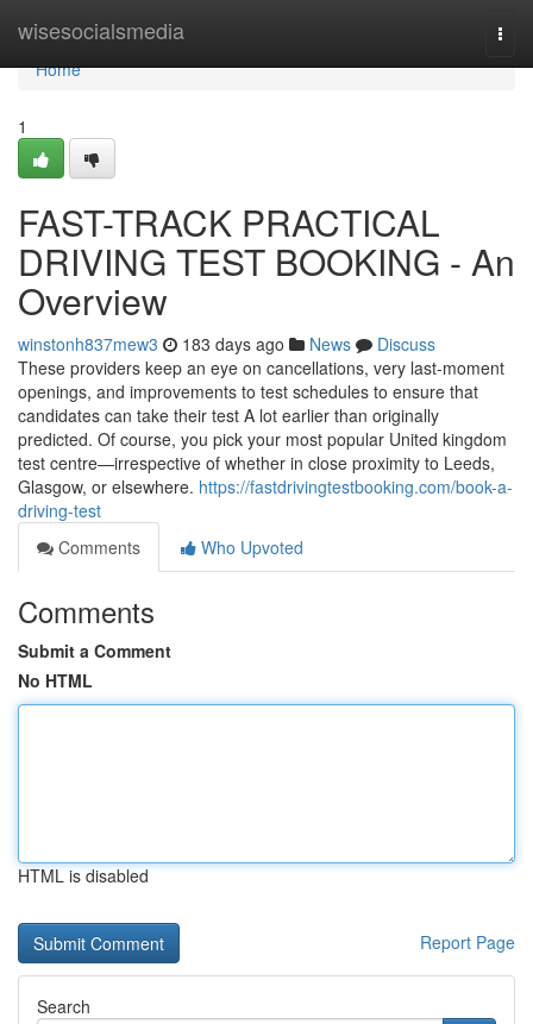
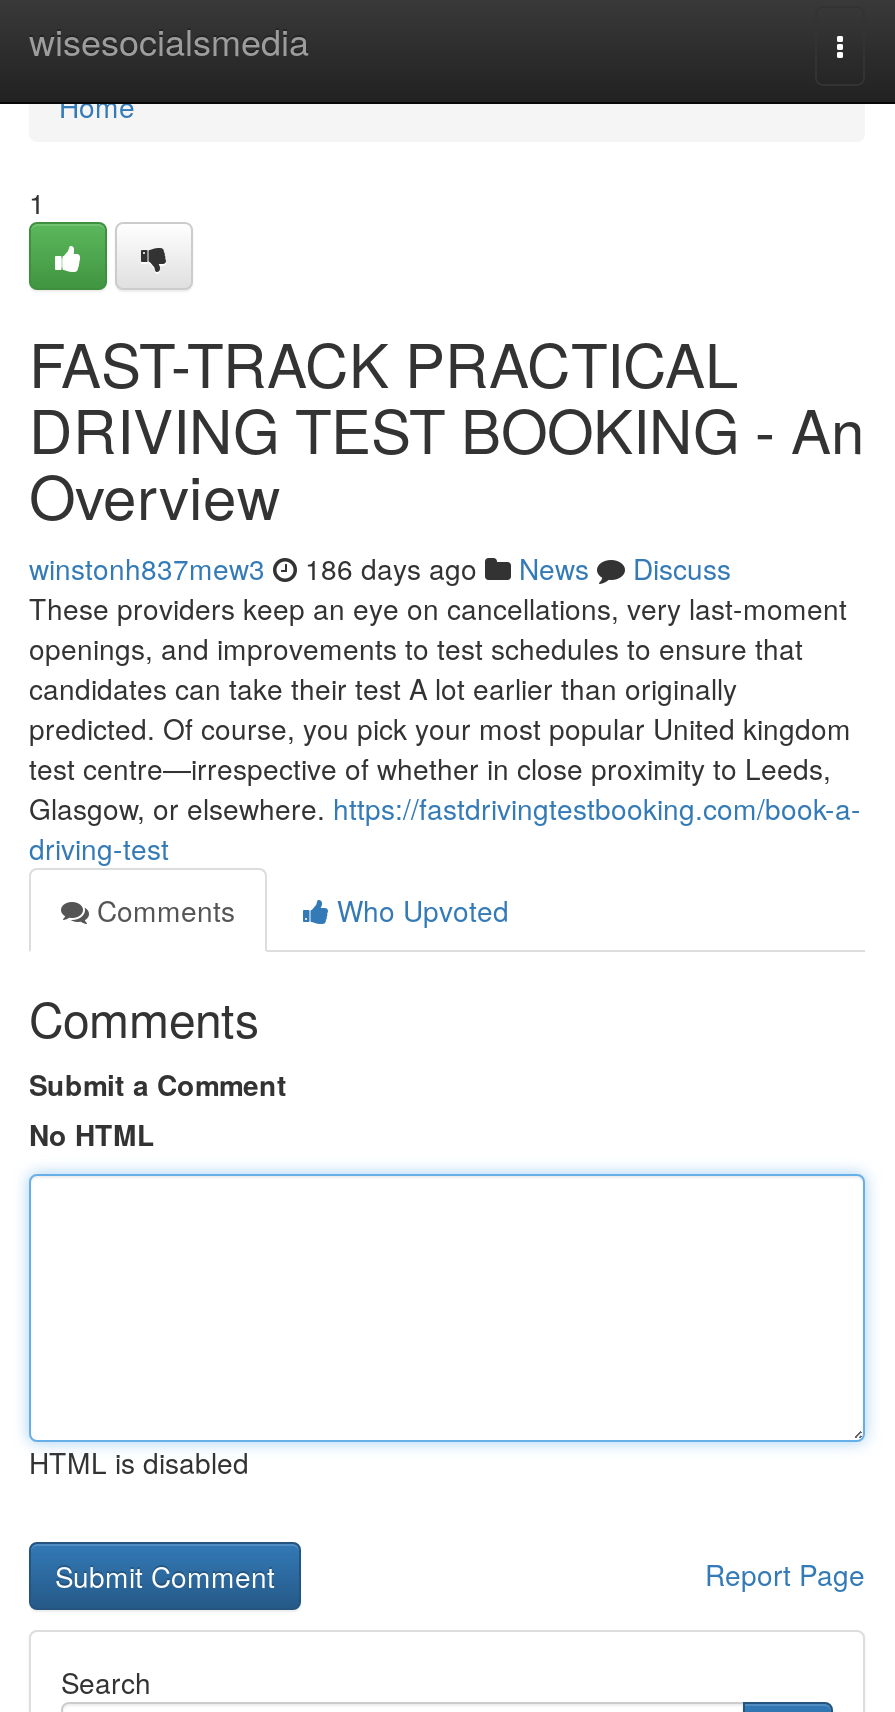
- winstonh837mew3 183 days ago News Discuss
+ winstonh837mew3 186 days ago News Discuss
